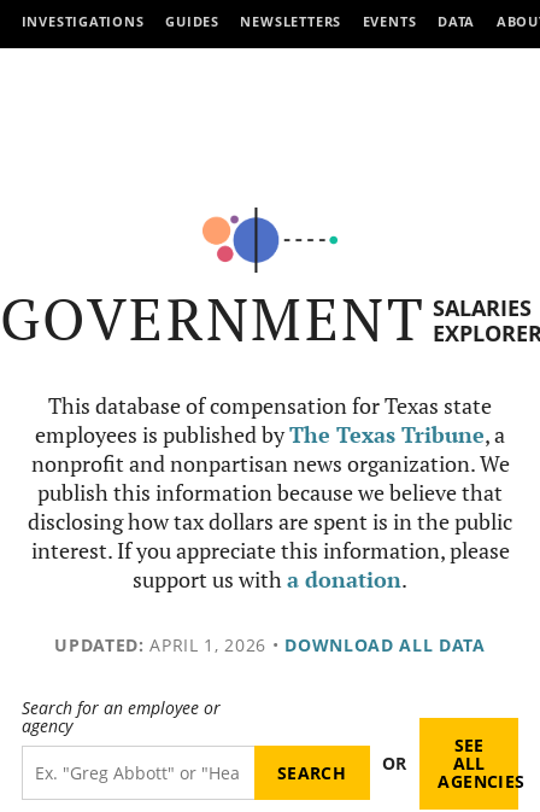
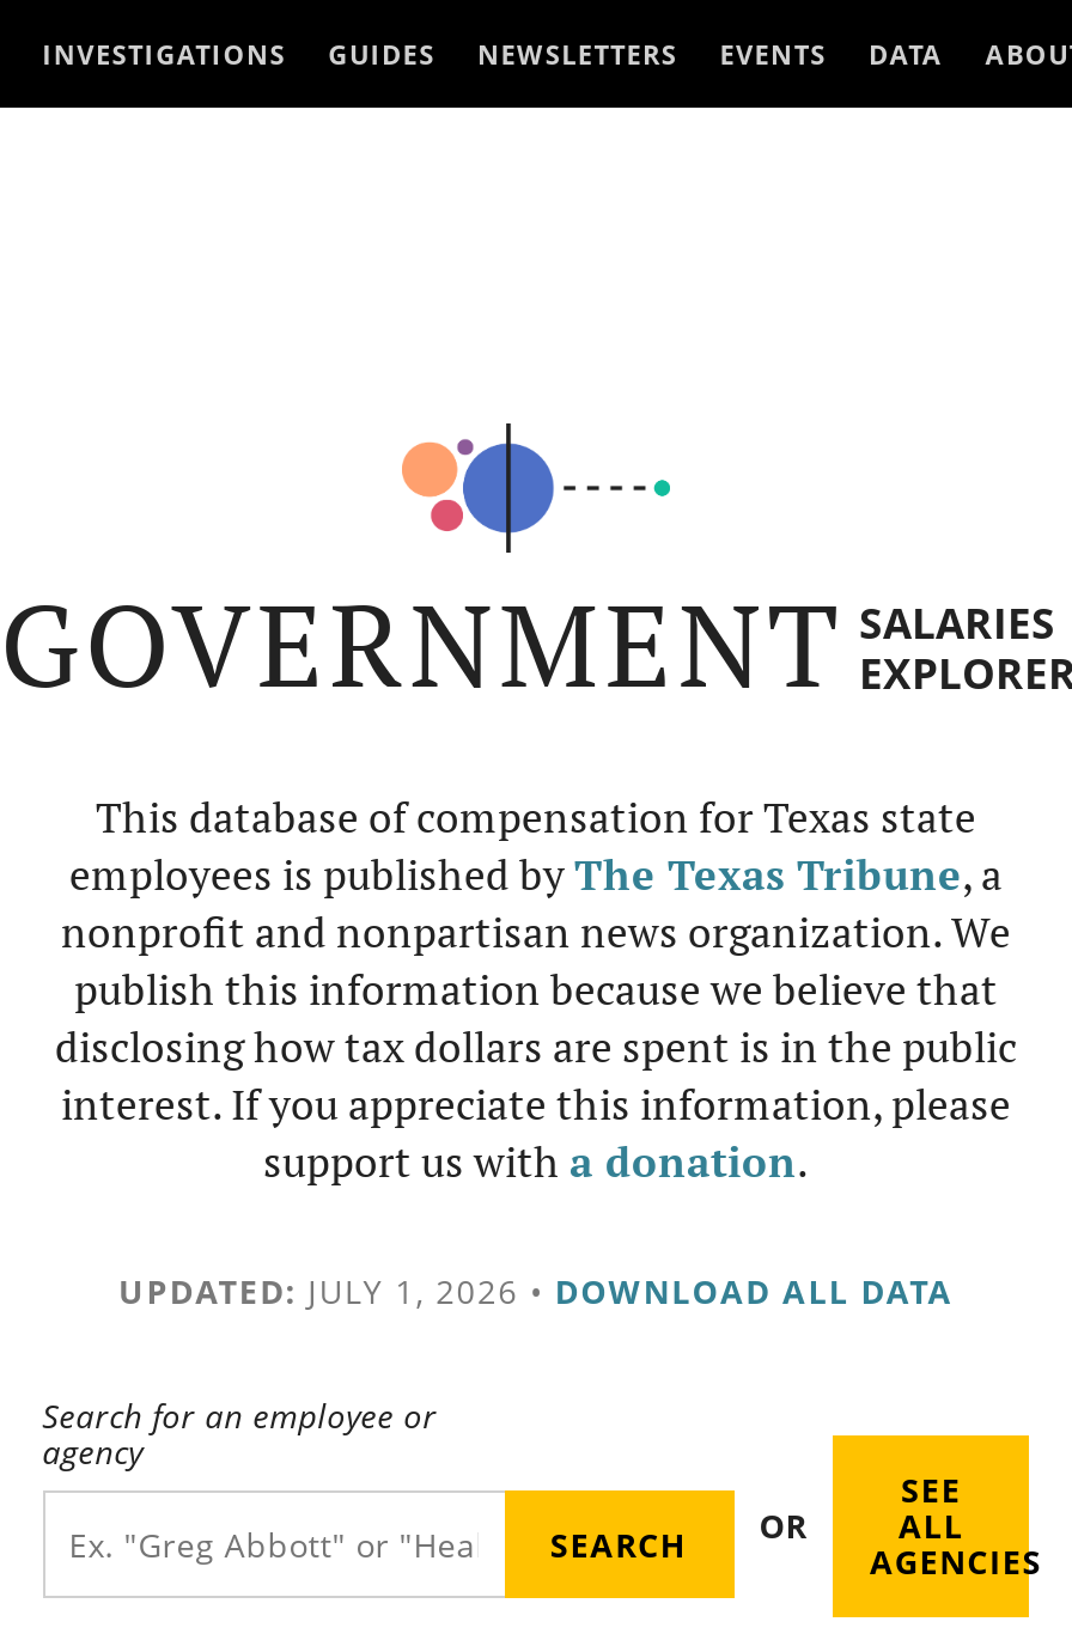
- UPDATED: APRIL 1, 2026 • DOWNLOAD ALL DATA
+ UPDATED: JULY 1, 2026 • DOWNLOAD ALL DATA
